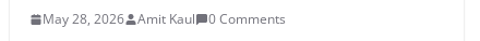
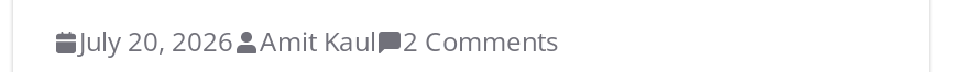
- May 28, 2026
+ July 20, 2026

- 0 Comments
+ 2 Comments
